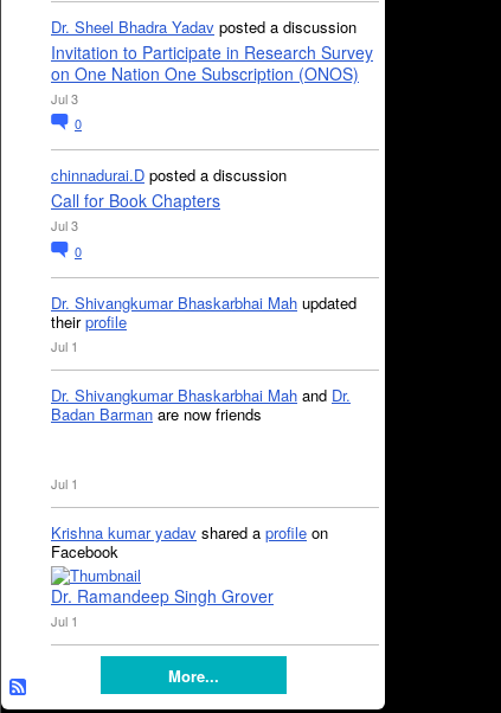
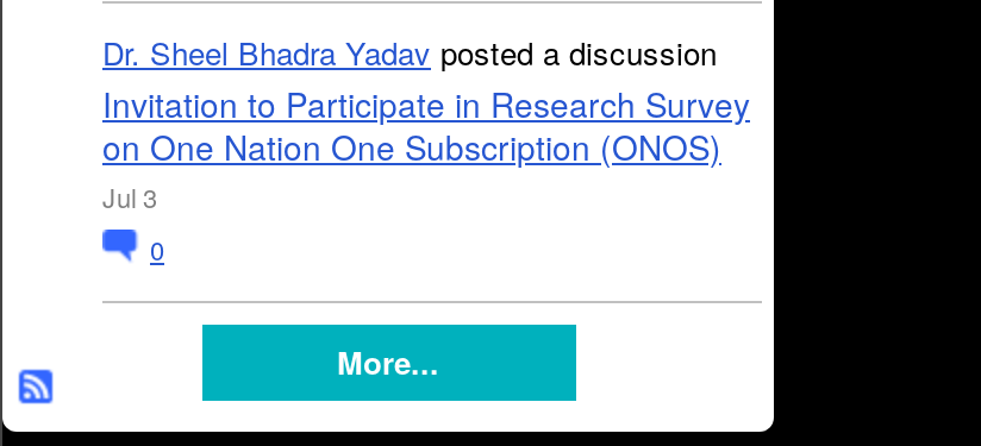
- chinnadurai.D posted a discussion
- Call for Book Chapters
- Jul 3
- 0
- Dr. Shivangkumar Bhaskarbhai Mah updated
- theirprofile
- Jul 1
- Dr. Shivangkumar Bhaskarbhai Mah and Dr.
- Badan Barmanare now friends
- Jul 1
- Krishna kumar yadav shared a profile on
- Facebook
- Dr. Ramandeep Singh Grover
- Jul 1
